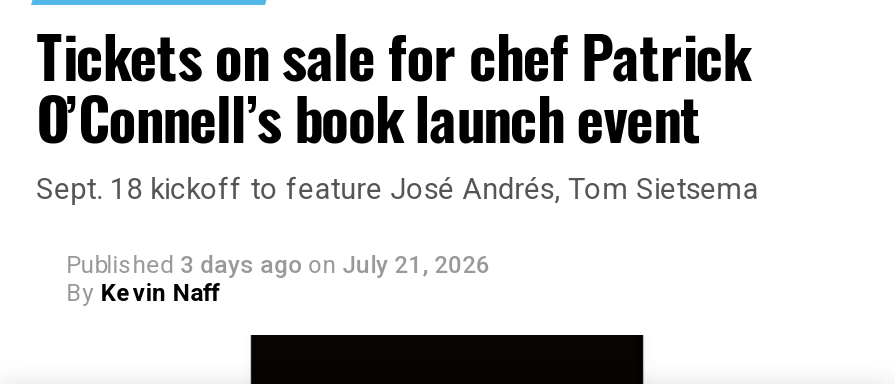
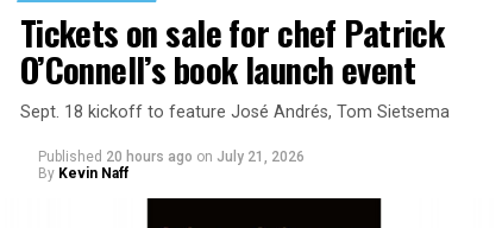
- Published 3 days ago on July 21, 2026
+ Published 20 hours ago on July 21, 2026
